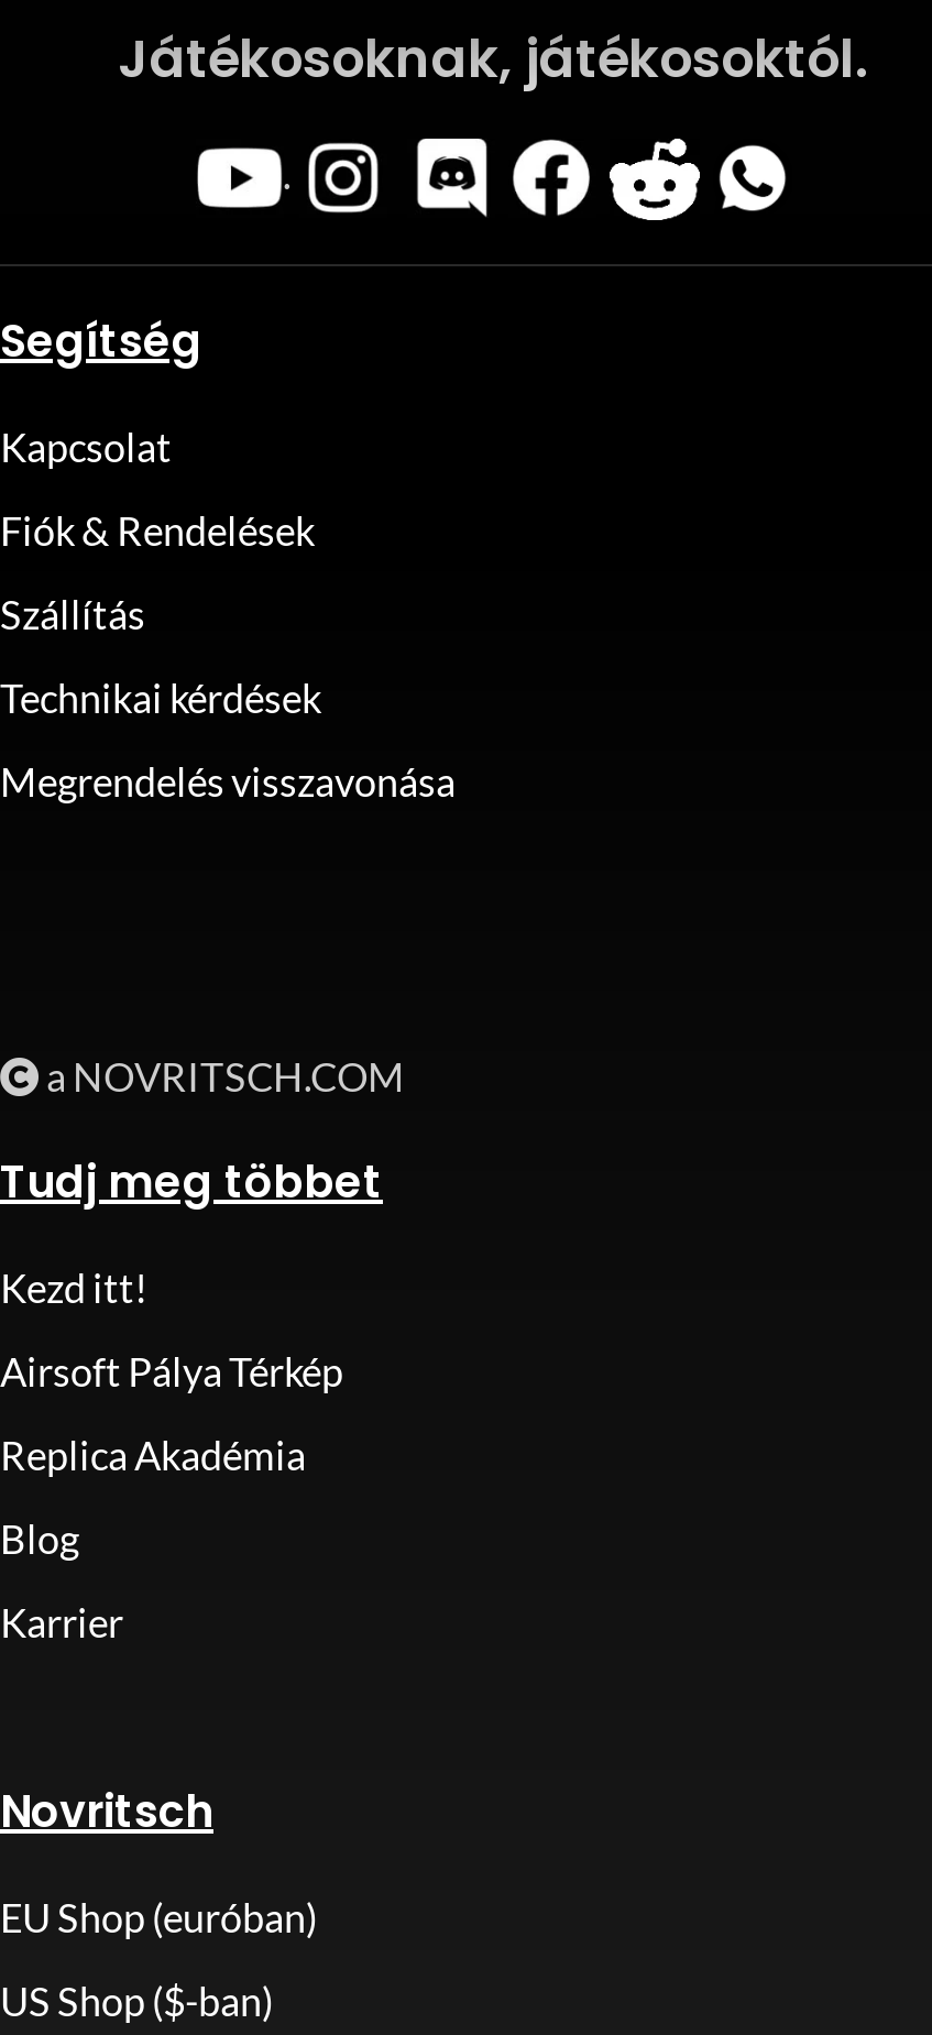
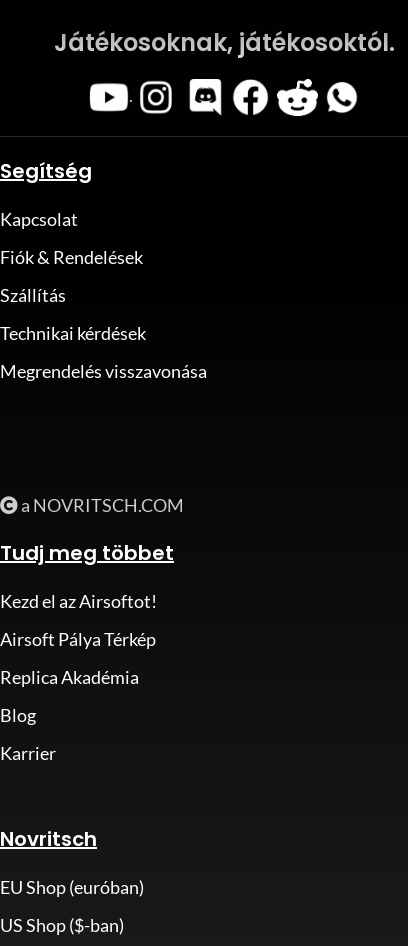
- Kezd itt!
+ Kezd el az Airsoftot!
